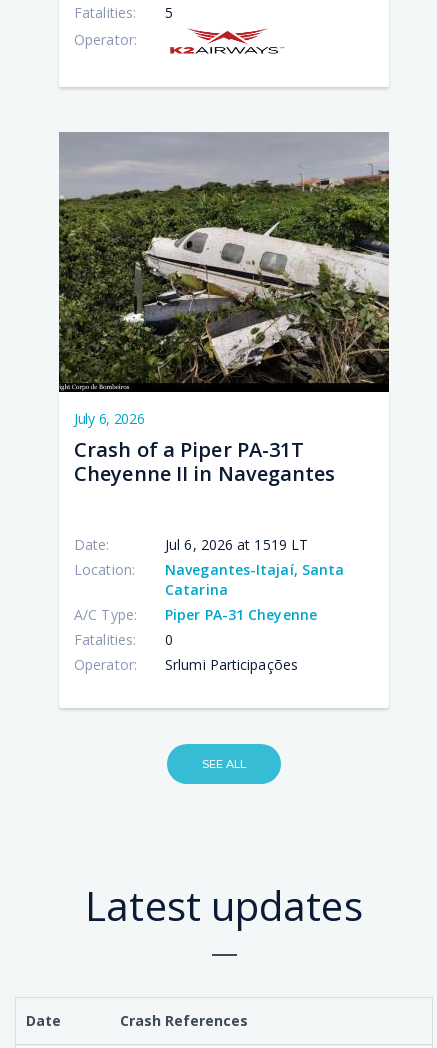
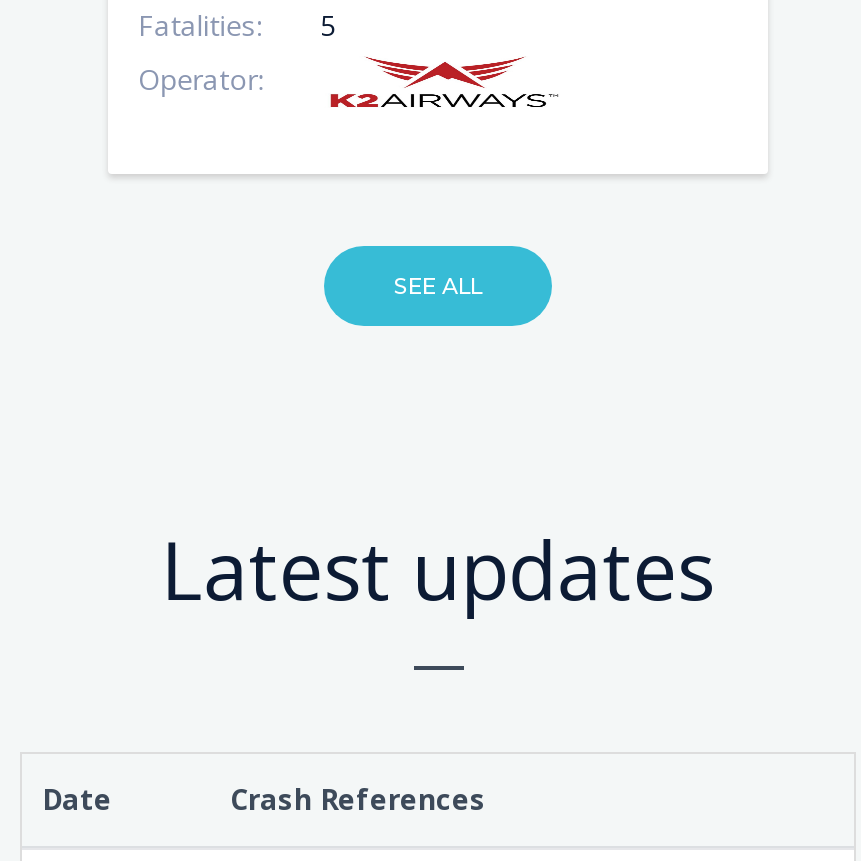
- [image]
- July 6, 2026
- Crash of a Piper PA-31T
- Cheyenne II in Navegantes
- Date:
- Jul 6, 2026 at 1519 LT
- Location:
- Navegantes-Itajaí, Santa
- Catarina
- A/C Type:
- Piper PA-31 Cheyenne
- Fatalities:
- 0
- Operator:
- Srlumi Participações
